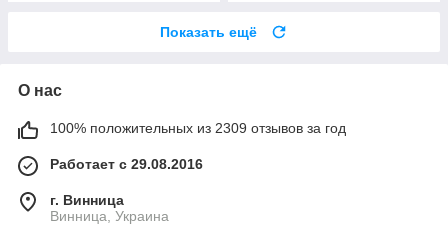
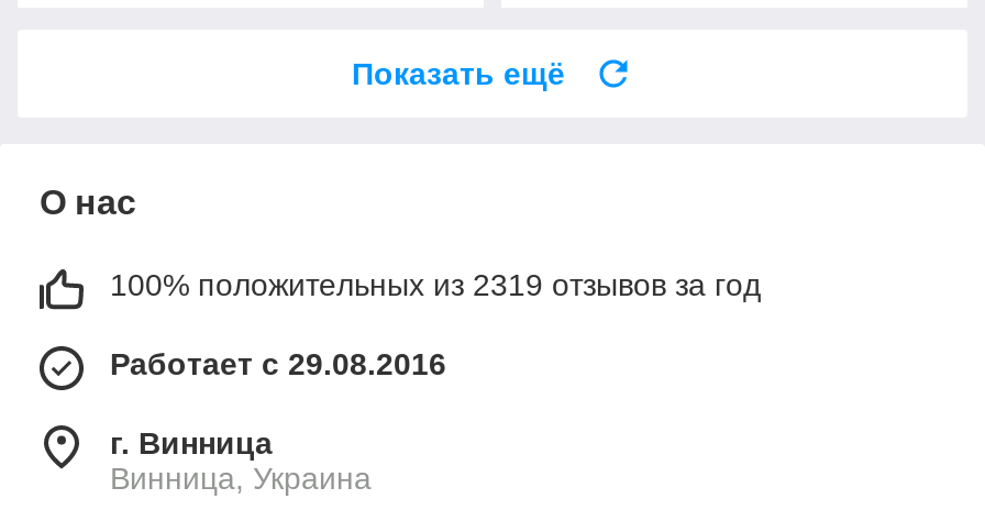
- 100% положительных из 2309 отзывов за год
+ 100% положительных из 2319 отзывов за год
